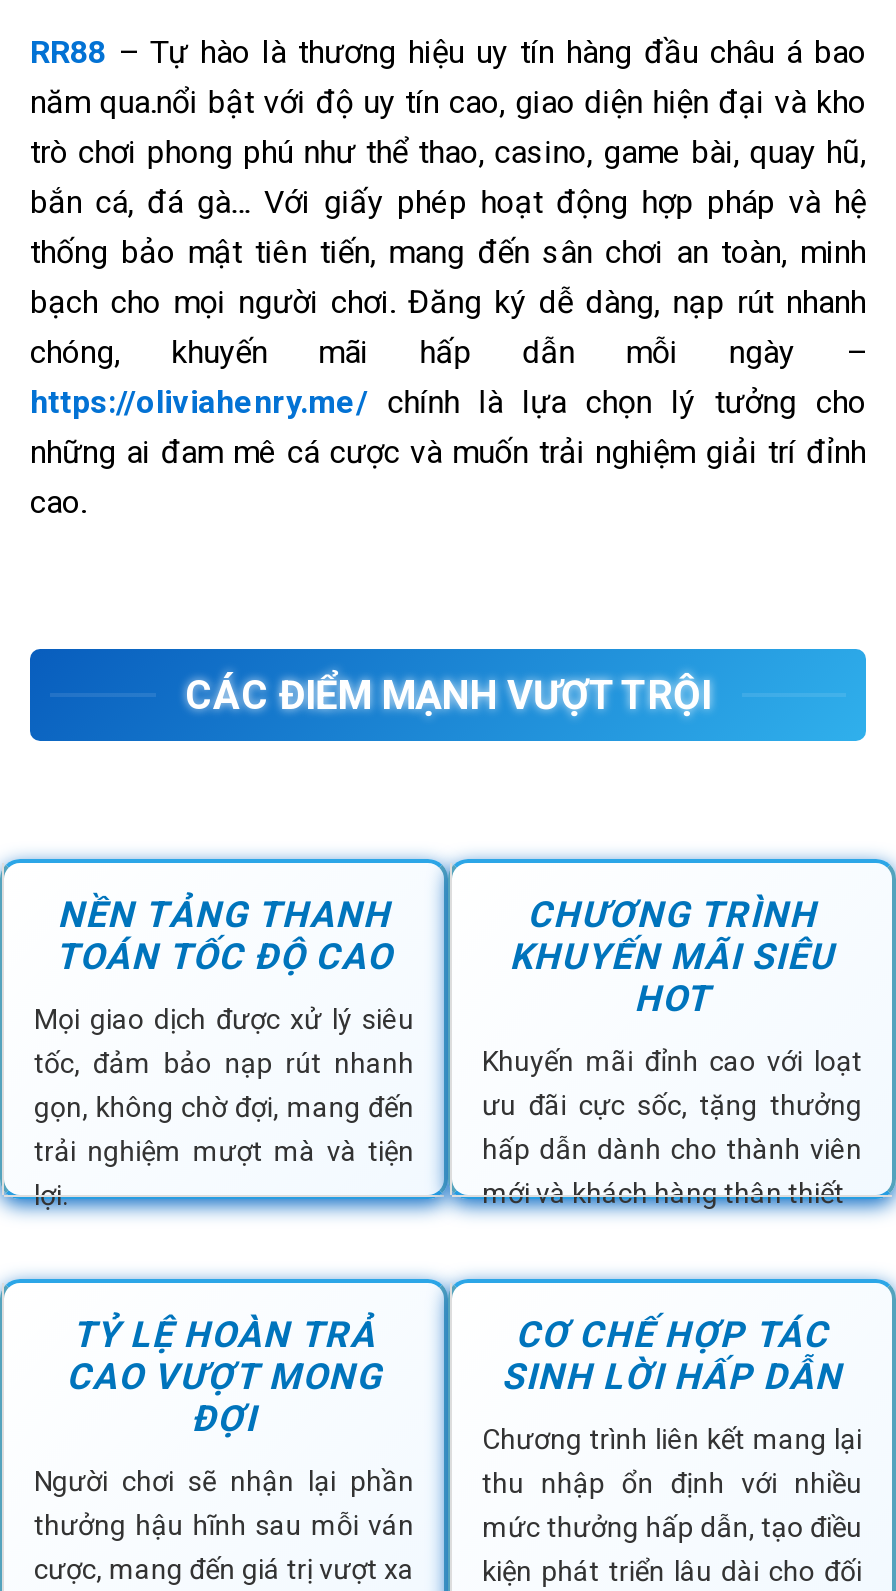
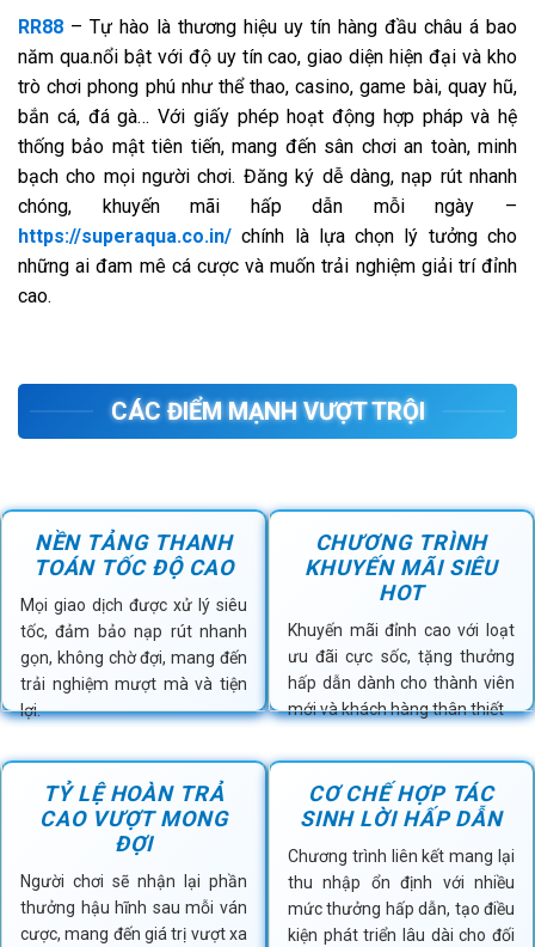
- https://oliviahenry.me/ chính là lựa chọn lý tưởng cho
+ https://superaqua.co.in/ chính là lựa chọn lý tưởng cho
